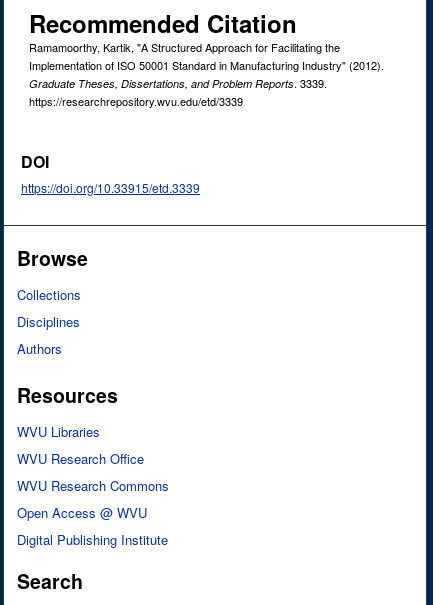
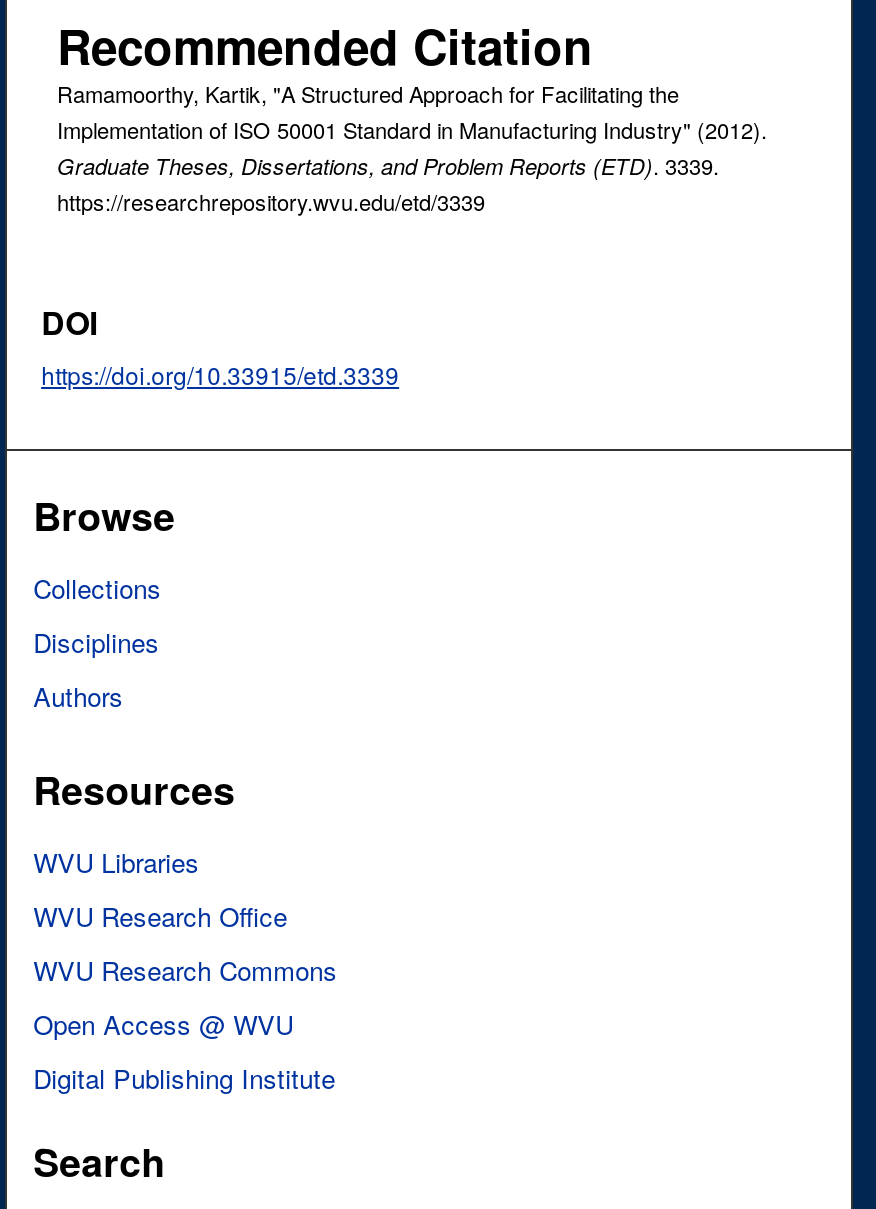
- Graduate Theses, Dissertations, and Problem Reports. 3339.
+ Graduate Theses, Dissertations, and Problem Reports (ETD). 3339.
